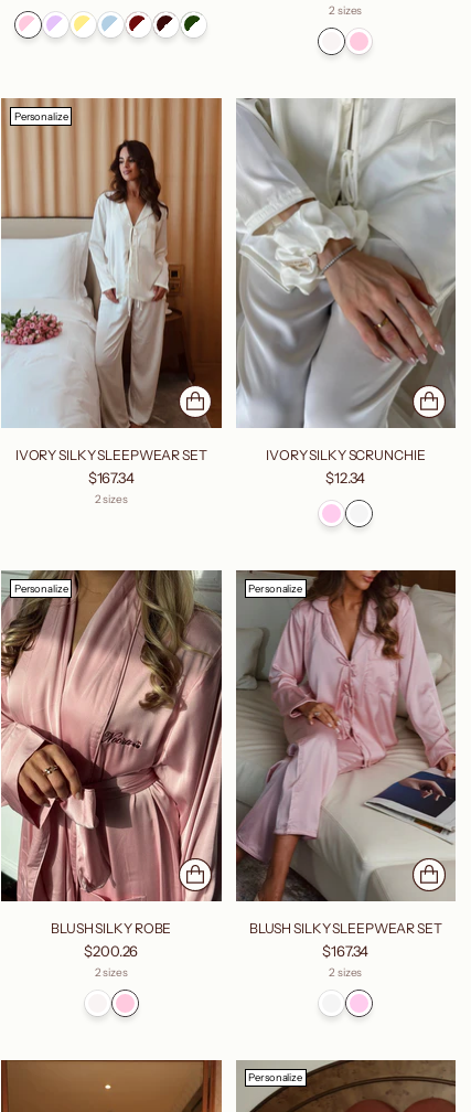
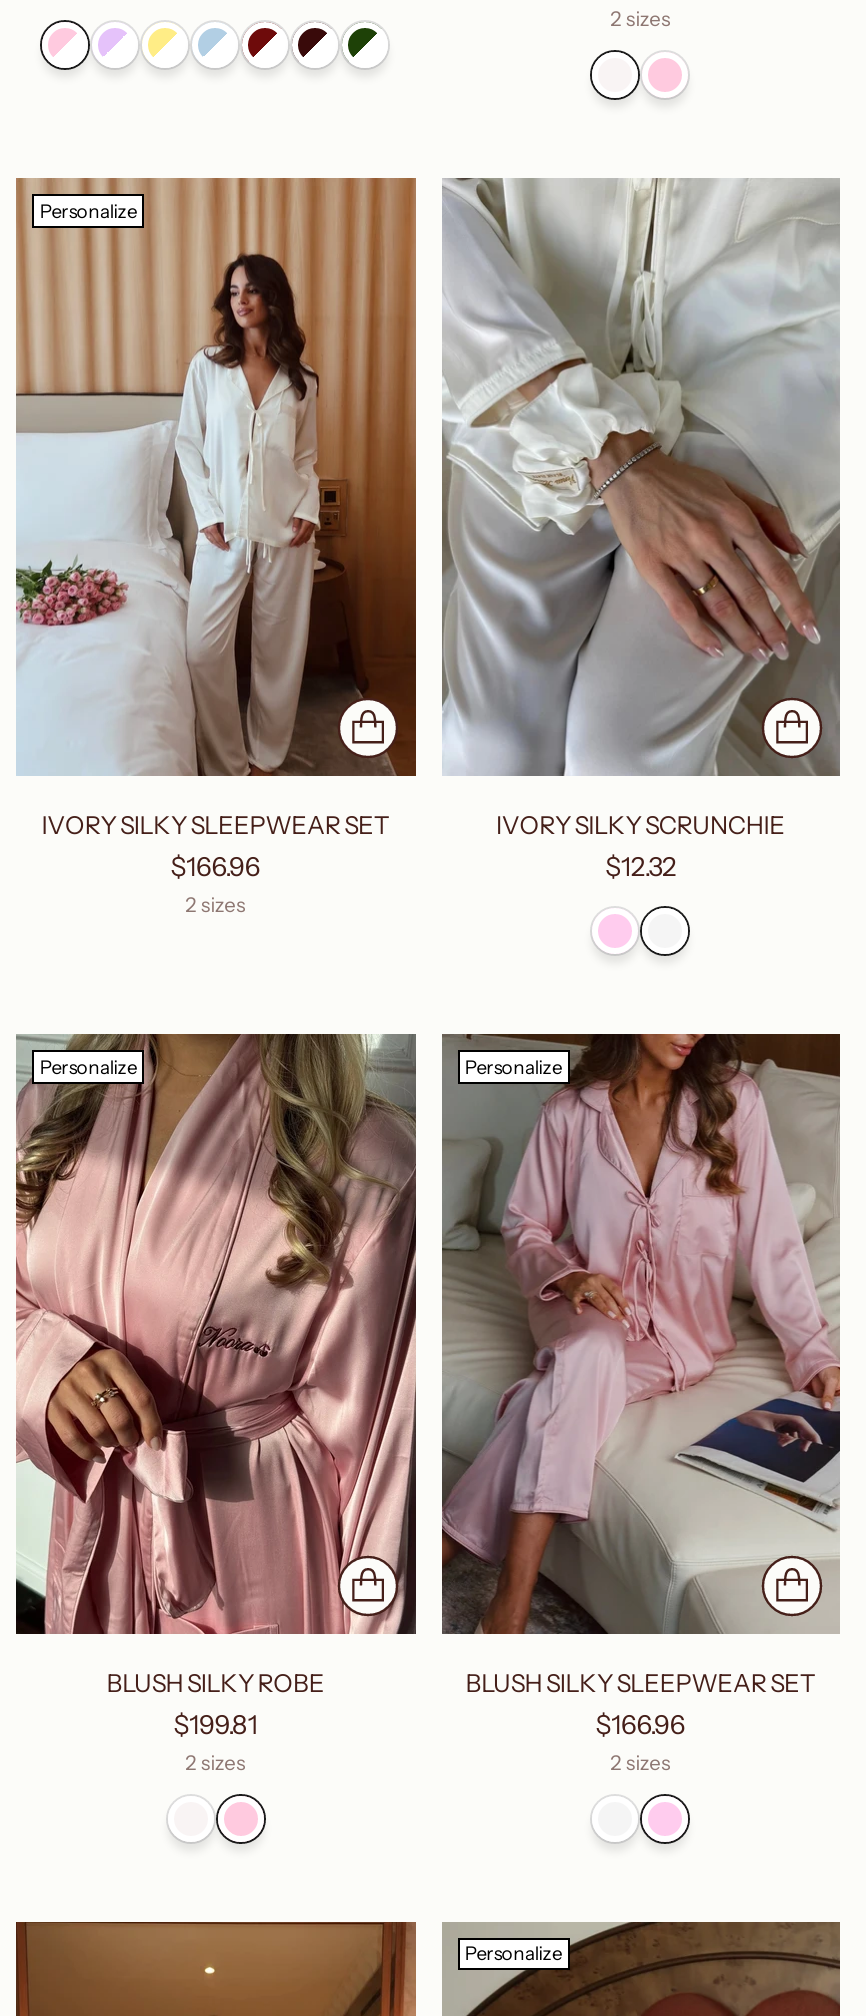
- $167.34
+ $166.96

- $12.34
+ $12.32

- $200.26
+ $199.81

- $167.34
+ $166.96
